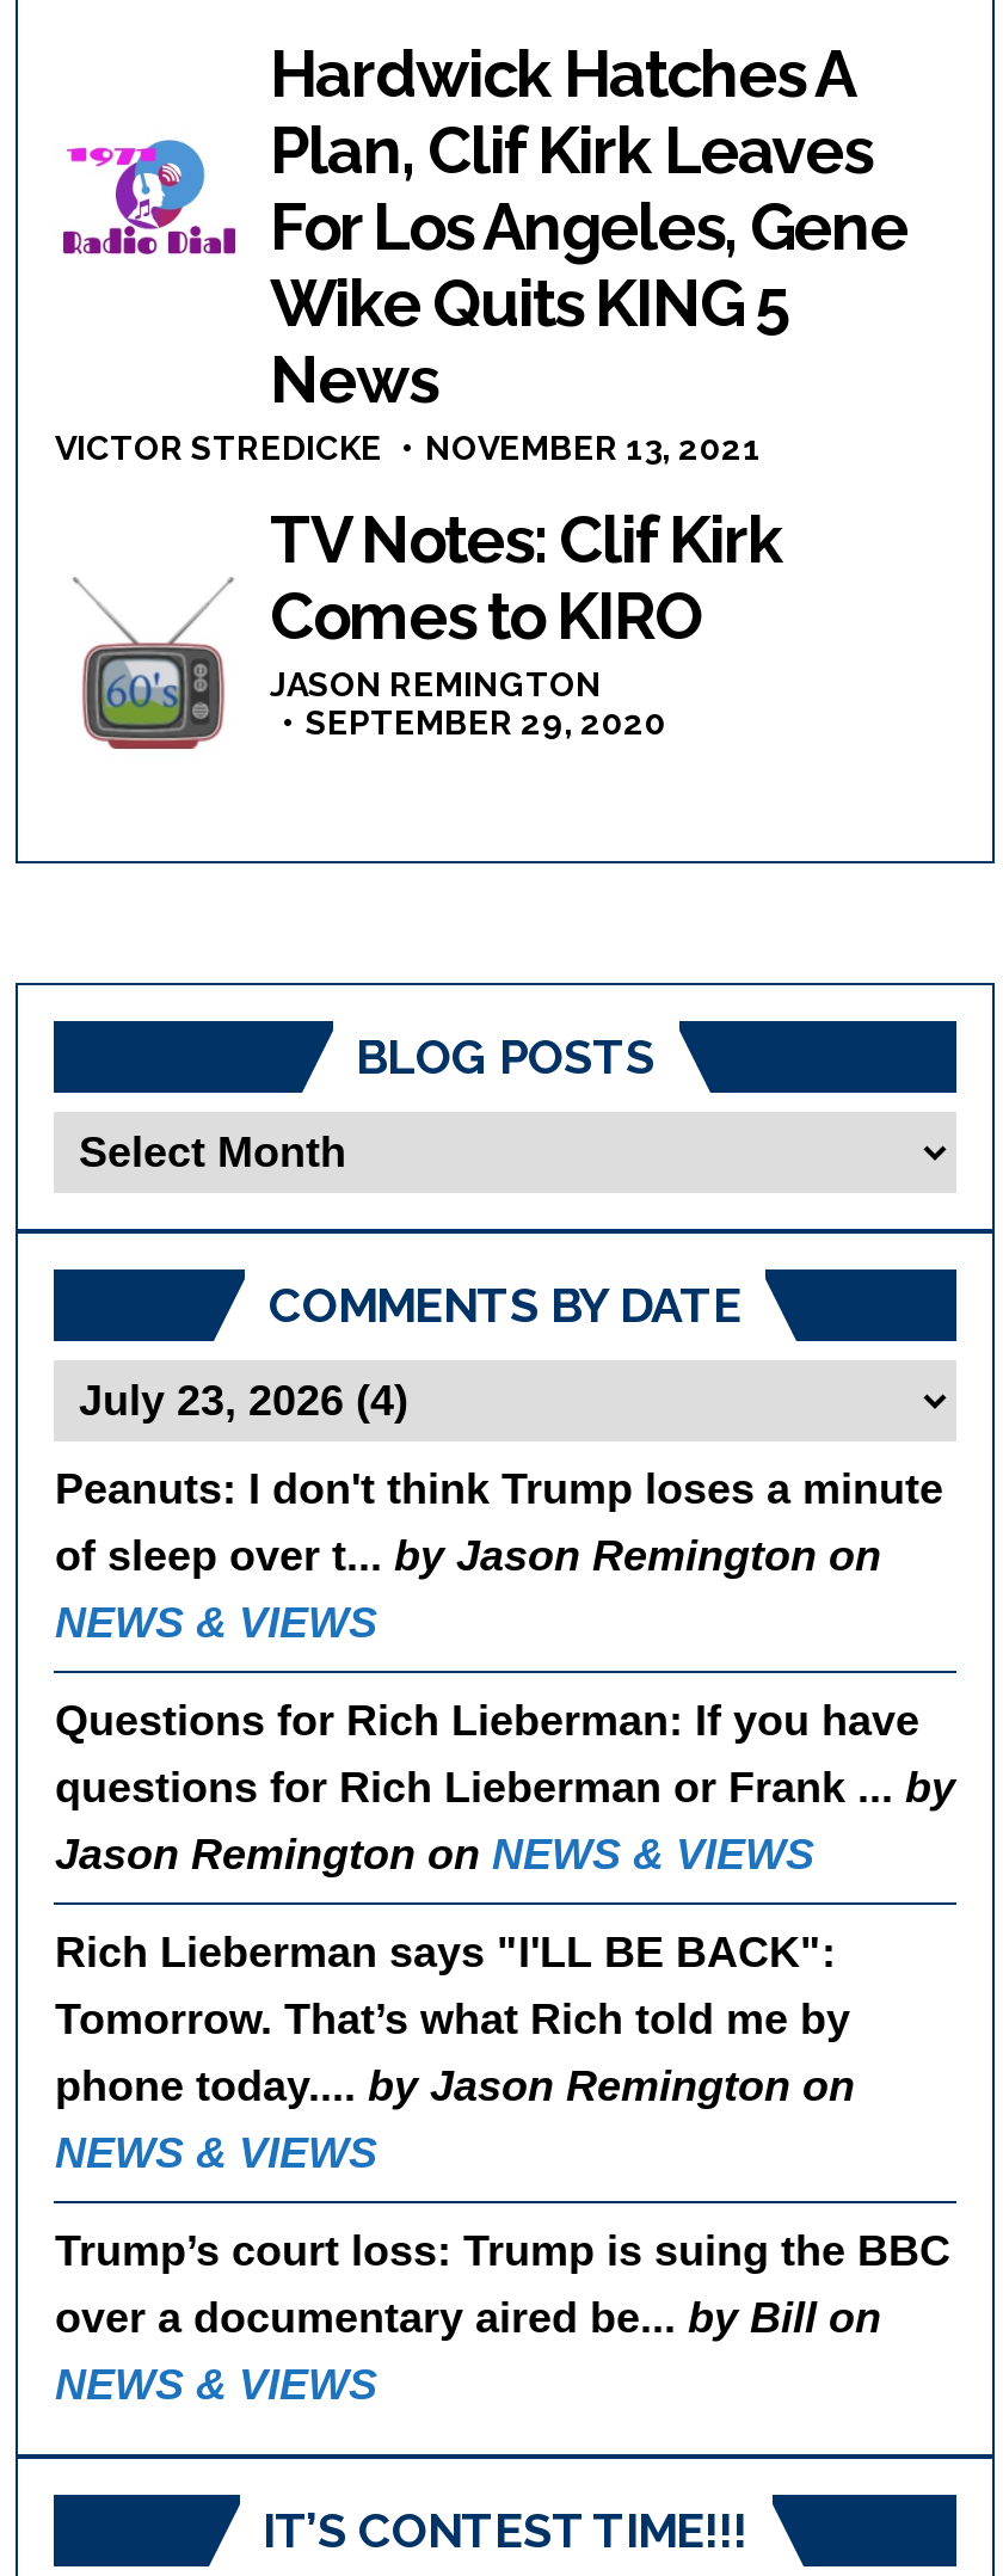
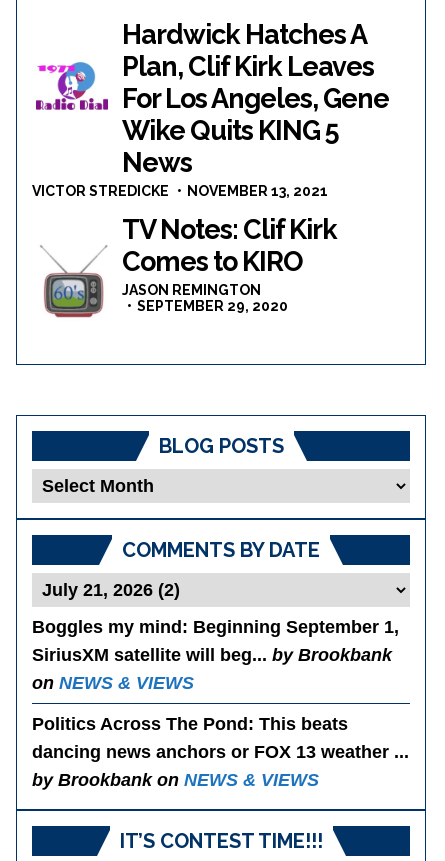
- Peanuts: I don't think Trump loses a minute
- of sleep over t... by Jason Remington on
- NEWS & VIEWS
- Questions for Rich Lieberman: If you have
- questions for Rich Lieberman or Frank ... by
- Jason Remington on NEWS & VIEWS
- Rich Lieberman says "I'LL BE BACK":
- Tomorrow. That’s what Rich told me by
- phone today.... by Jason Remington on
- NEWS & VIEWS
- Trump’s court loss: Trump is suing the BBC
- over a documentary aired be... by Bill on
- NEWS & VIEWS
+ Boggles my mind: Beginning September 1,
+ SiriusXM satellite will beg... by Brookbank
+ on NEWS & VIEWS
+ Politics Across The Pond: This beats
+ dancing news anchors or FOX 13 weather ...
+ by Brookbank on NEWS & VIEWS
